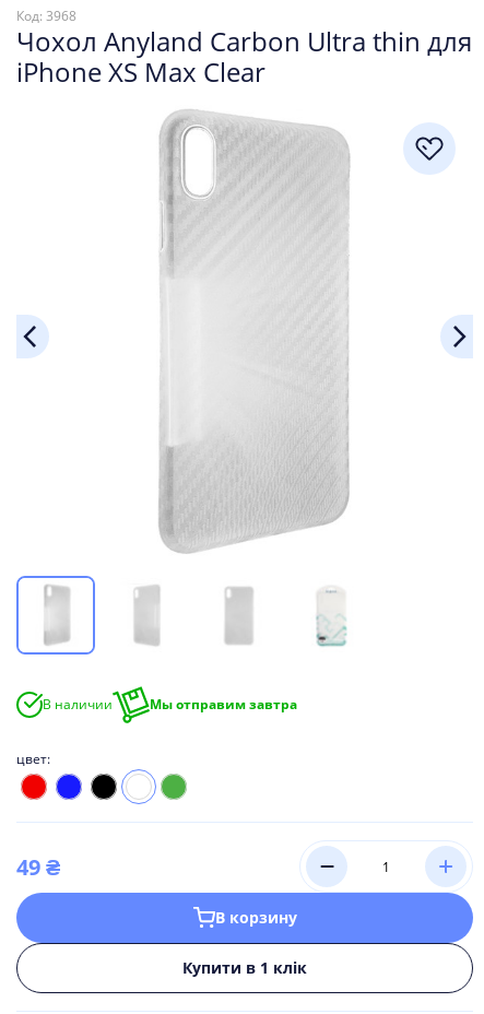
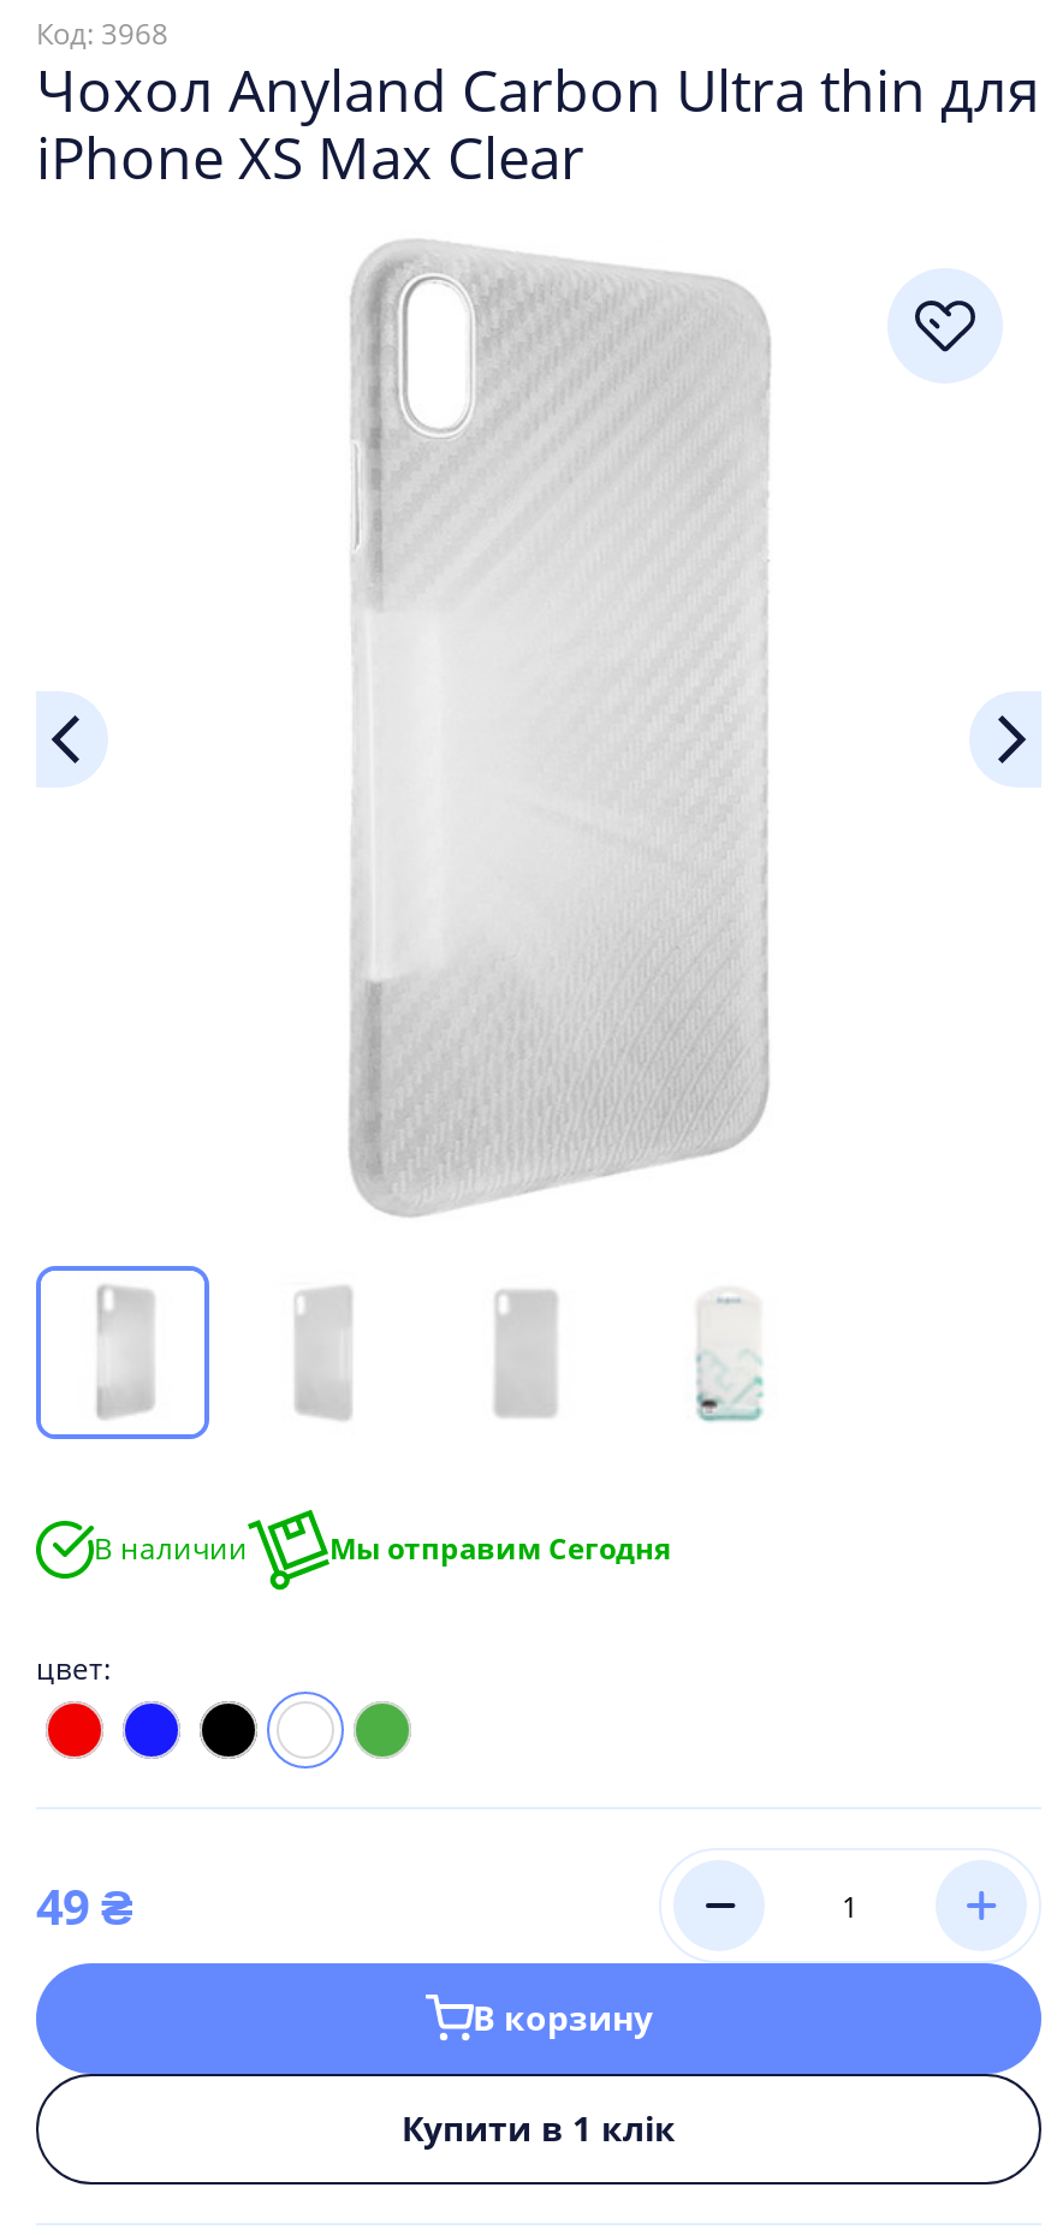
- Мы отправим завтра
+ Мы отправим Cегодня
